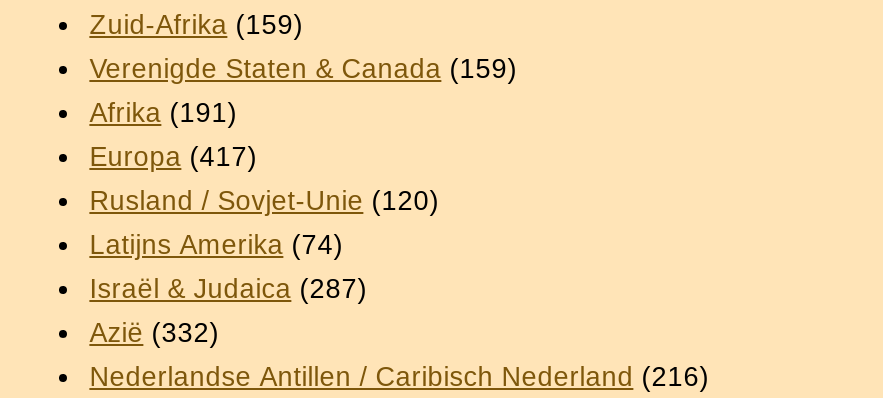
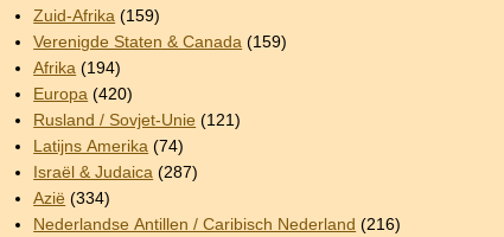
- Afrika (191)
+ Afrika (194)

- Europa (417)
+ Europa (420)

- Rusland / Sovjet-Unie (120)
+ Rusland / Sovjet-Unie (121)

- Azië (332)
+ Azië (334)
